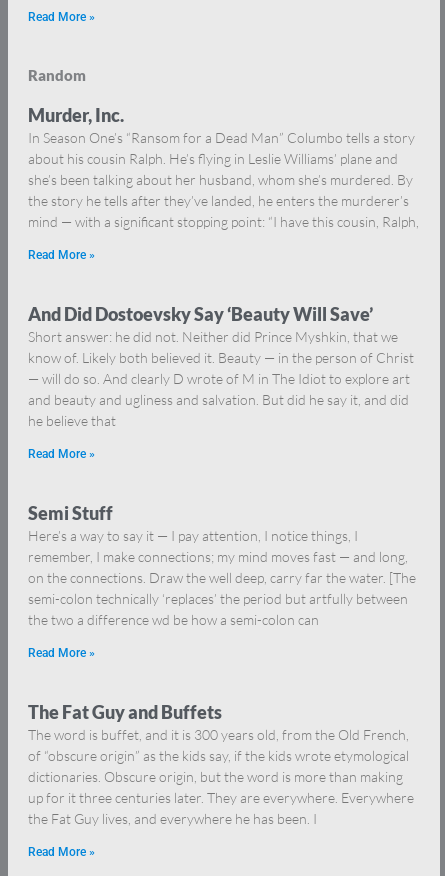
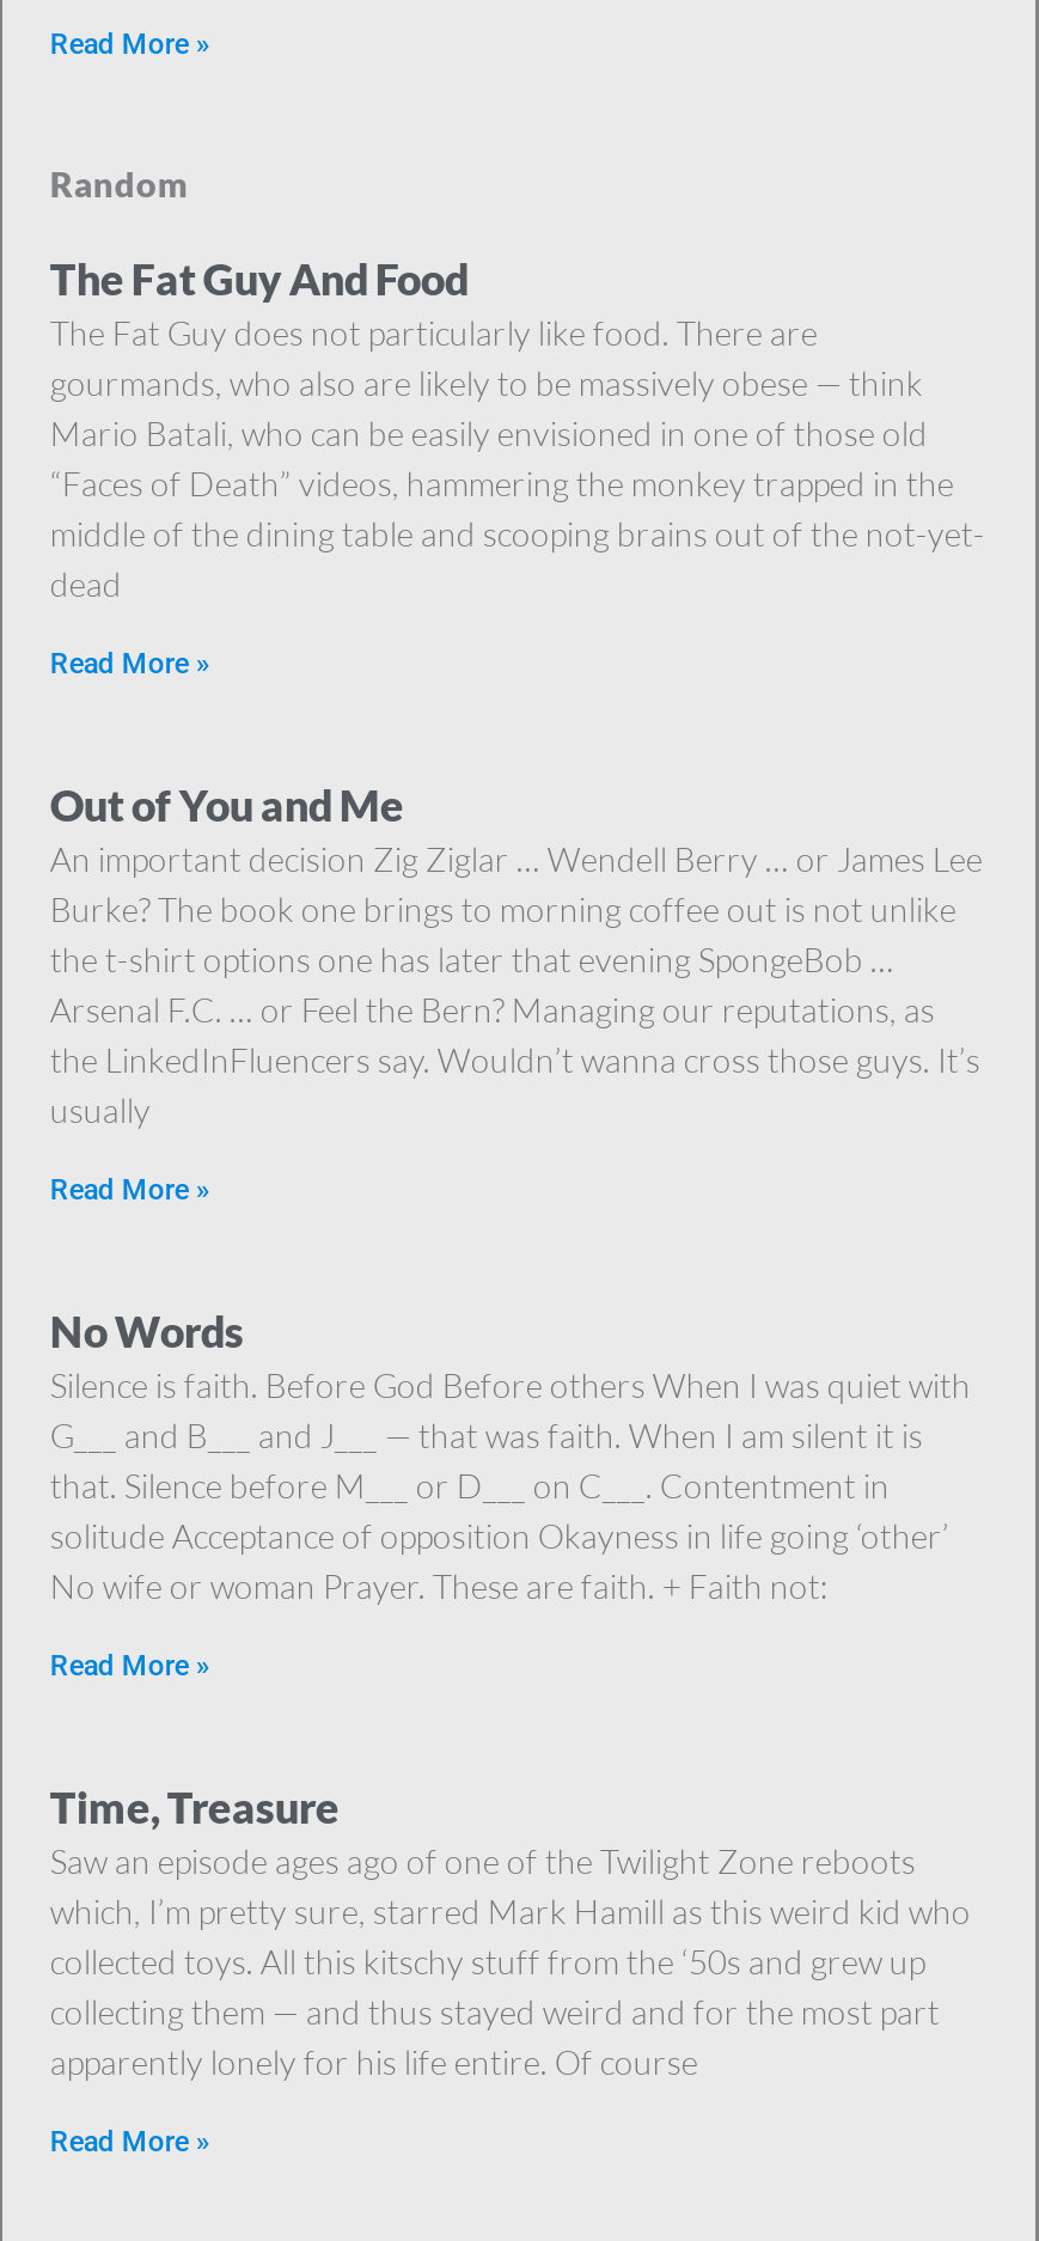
- Murder, Inc.
- In Season One’s “Ransom for a Dead Man” Columbo tells a story
- about his cousin Ralph. He’s flying in Leslie Williams’ plane and
- she’s been talking about her husband, whom she’s murdered. By
- the story he tells after they’ve landed, he enters the murderer’s
- mind — with a significant stopping point: “I have this cousin, Ralph,
+ The Fat Guy And Food
+ The Fat Guy does not particularly like food. There are
+ gourmands, who also are likely to be massively obese — think
+ Mario Batali, who can be easily envisioned in one of those old
+ “Faces of Death” videos, hammering the monkey trapped in the
+ middle of the dining table and scooping brains out of the not-yet-
+ dead

- And Did Dostoevsky Say ‘Beauty Will Save’
- Short answer: he did not. Neither did Prince Myshkin, that we
- know of. Likely both believed it. Beauty — in the person of Christ
- — will do so. And clearly D wrote of M in The Idiot to explore art
- and beauty and ugliness and salvation. But did he say it, and did
- he believe that
+ Out of You and Me
+ An important decision Zig Ziglar … Wendell Berry … or James Lee
+ Burke? The book one brings to morning coffee out is not unlike
+ the t-shirt options one has later that evening SpongeBob …
+ Arsenal F.C. … or Feel the Bern? Managing our reputations, as
+ the LinkedInFluencers say. Wouldn’t wanna cross those guys. It’s
+ usually

- Semi Stuff
- Here’s a way to say it — I pay attention, I notice things, I
- remember, I make connections; my mind moves fast — and long,
- on the connections. Draw the well deep, carry far the water. [The
- semi-colon technically ‘replaces’ the period but artfully between
- the two a difference wd be how a semi-colon can
+ No Words
+ Silence is faith. Before God Before others When I was quiet with
+ G___ and B___ and J___ — that was faith. When I am silent it is
+ that. Silence before M___ or D___ on C___. Contentment in
+ solitude Acceptance of opposition Okayness in life going ‘other’
+ No wife or woman Prayer. These are faith. + Faith not:

- The Fat Guy and Buffets
- The word is buffet, and it is 300 years old, from the Old French,
- of “obscure origin” as the kids say, if the kids wrote etymological
- dictionaries. Obscure origin, but the word is more than making
- up for it three centuries later. They are everywhere. Everywhere
- the Fat Guy lives, and everywhere he has been. I
+ Time, Treasure
+ Saw an episode ages ago of one of the Twilight Zone reboots
+ which, I’m pretty sure, starred Mark Hamill as this weird kid who
+ collected toys. All this kitschy stuff from the ‘50s and grew up
+ collecting them — and thus stayed weird and for the most part
+ apparently lonely for his life entire. Of course
